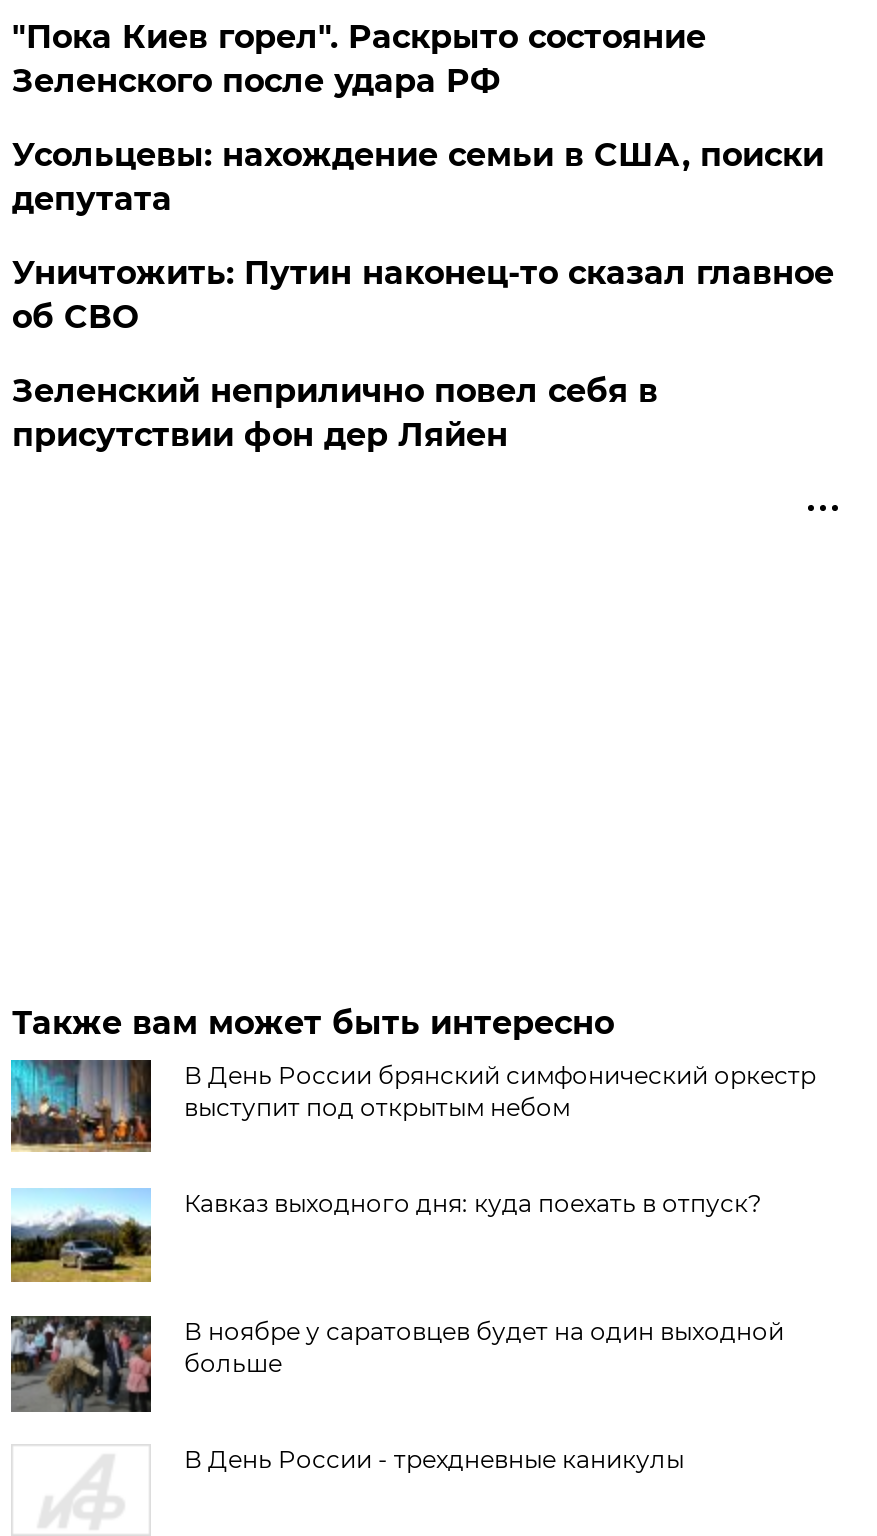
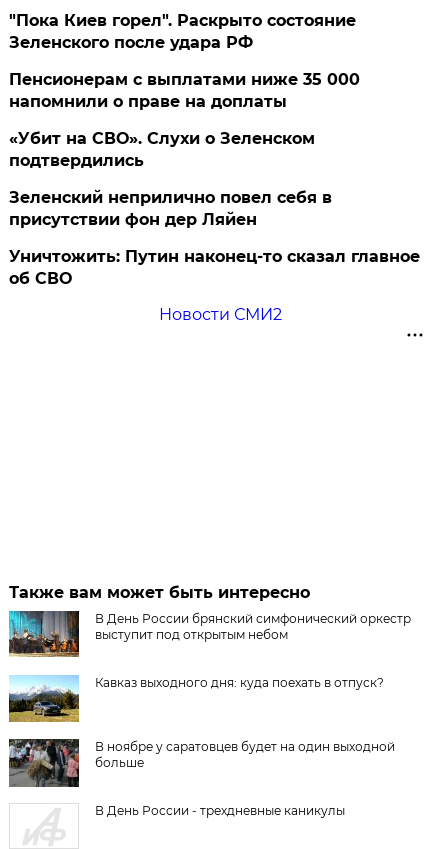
+ «Убит на СВО». Слухи о Зеленском
+ подтвердились

- Усольцевы: нахождение семьи в США, поиски
- депутата
+ Пенсионерам с выплатами ниже 35 000
+ напомнили о праве на доплаты

moved down: Уничтожить: Путин наконец-то сказал главное | об СВО

+ Новости СМИ2
